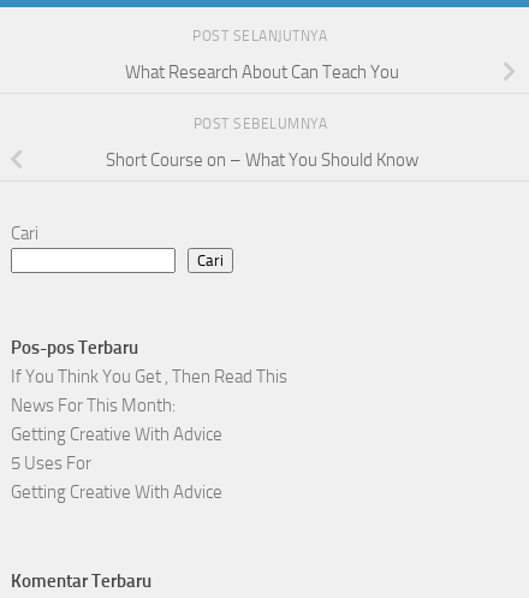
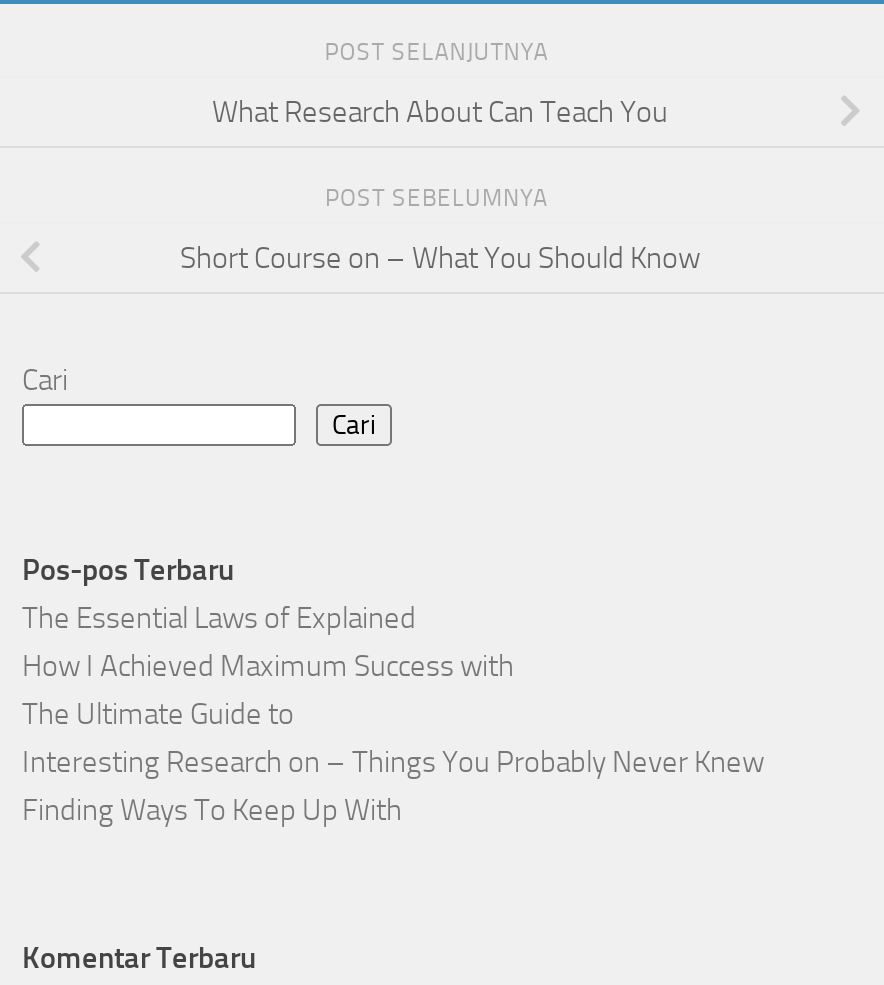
- If You Think You Get , Then Read This
- News For This Month:
- Getting Creative With Advice
- 5 Uses For
- Getting Creative With Advice
+ The Essential Laws of Explained
+ How I Achieved Maximum Success with
+ The Ultimate Guide to
+ Interesting Research on – Things You Probably Never Knew
+ Finding Ways To Keep Up With
